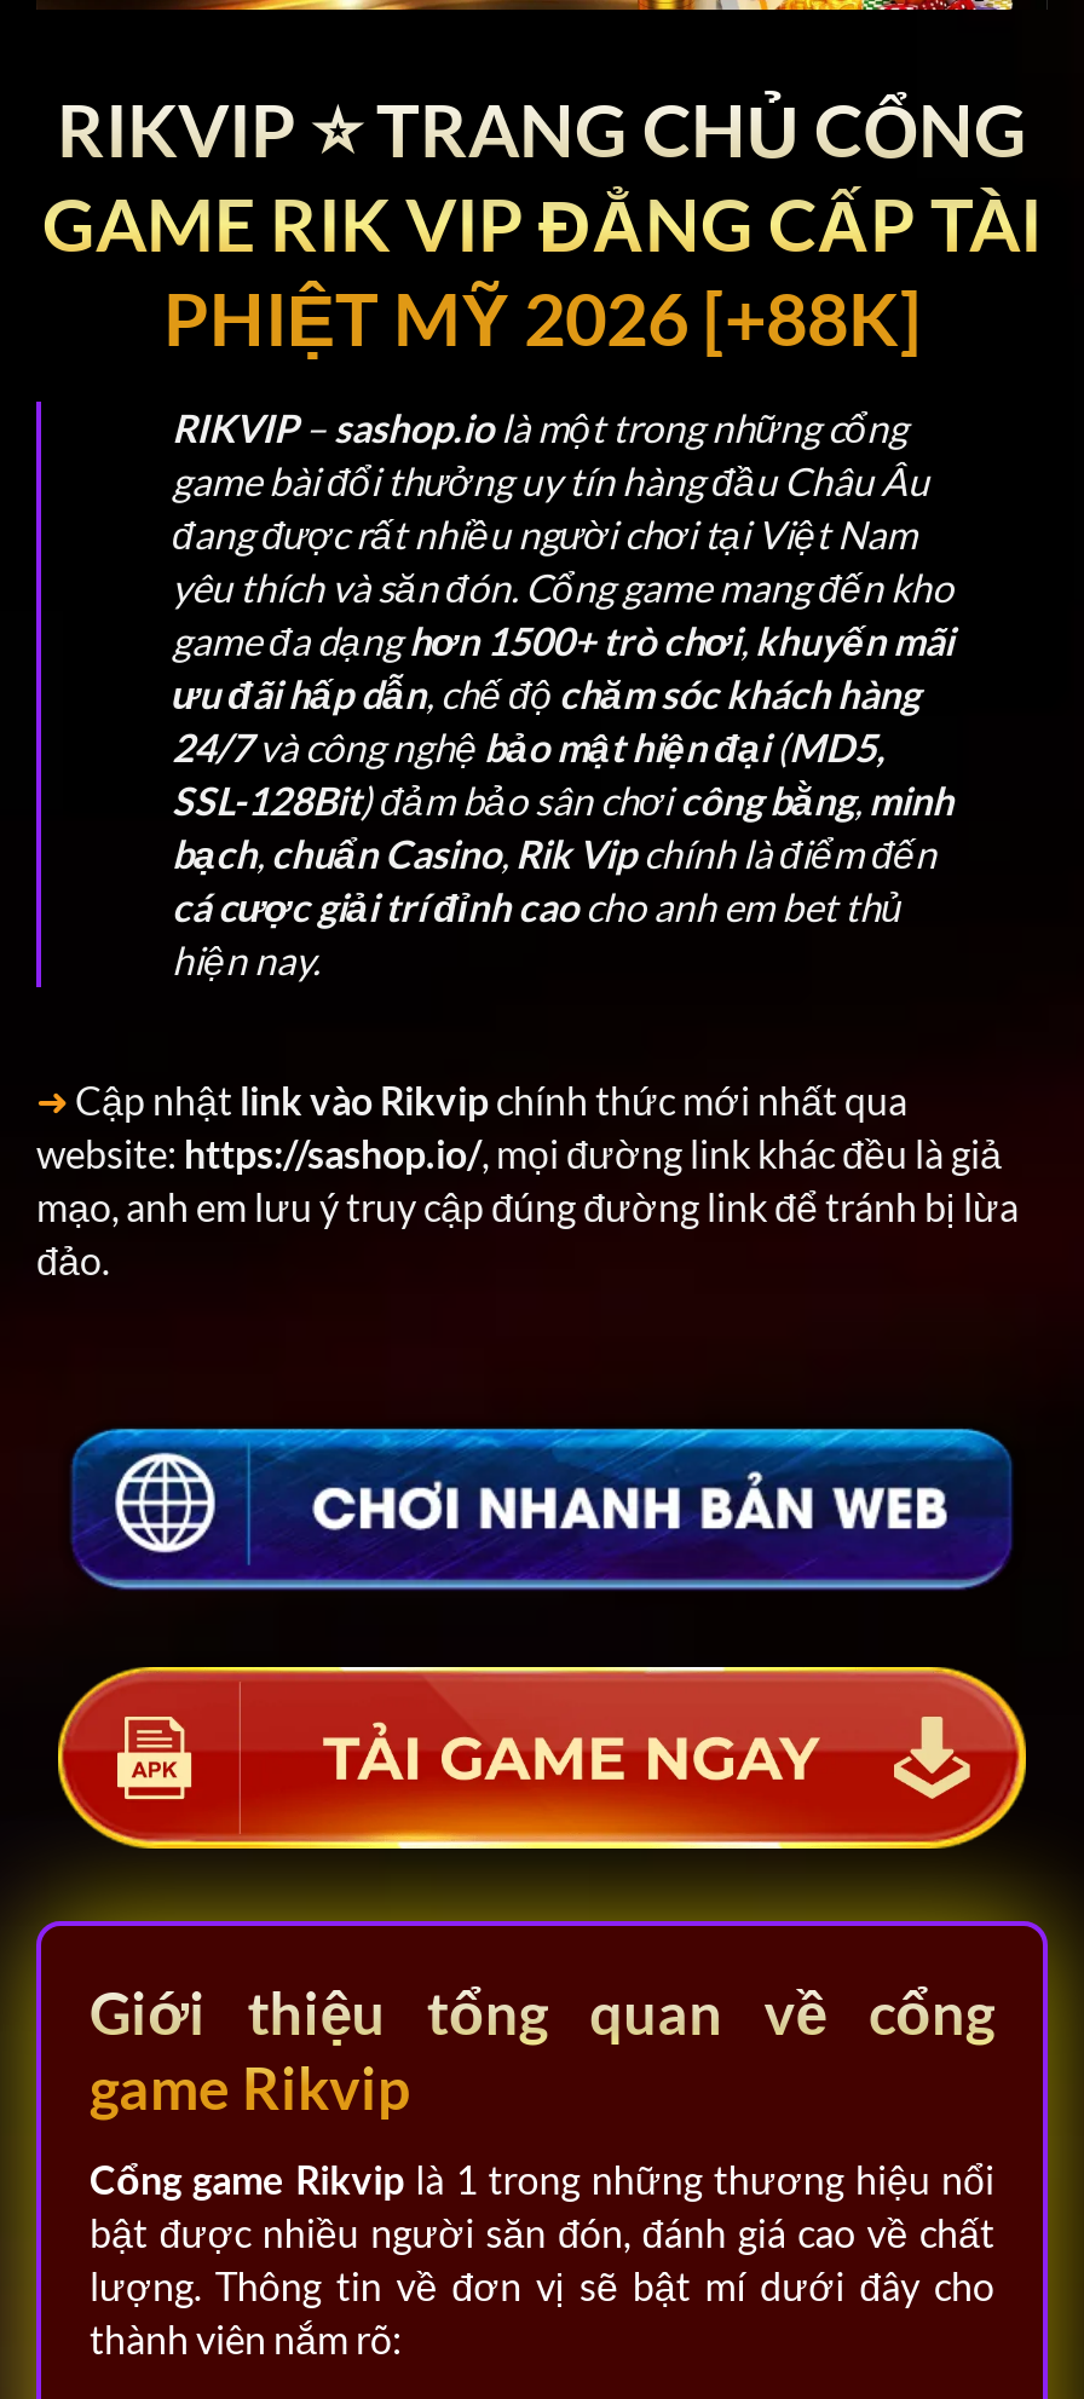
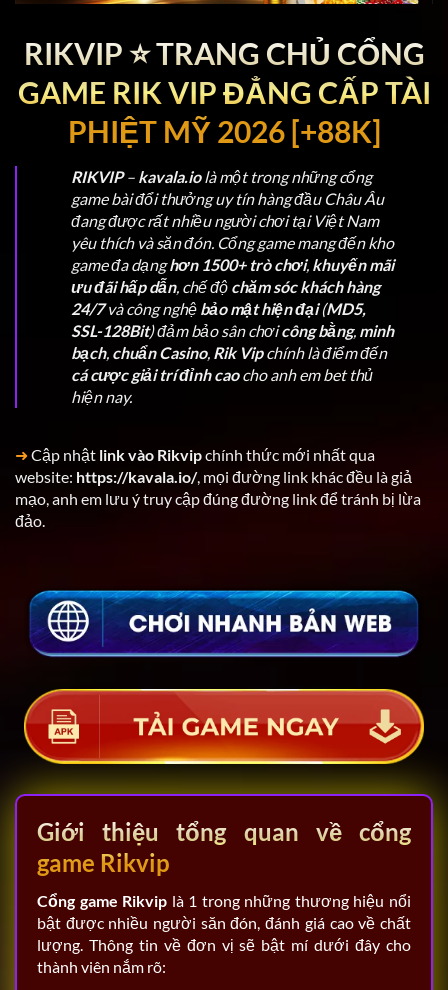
- RIKVIP – sashop.io là một trong những cổng
+ RIKVIP – kavala.io là một trong những cổng

- website: https://sashop.io/, mọi đường link khác đều là giả
+ website: https://kavala.io/, mọi đường link khác đều là giả
